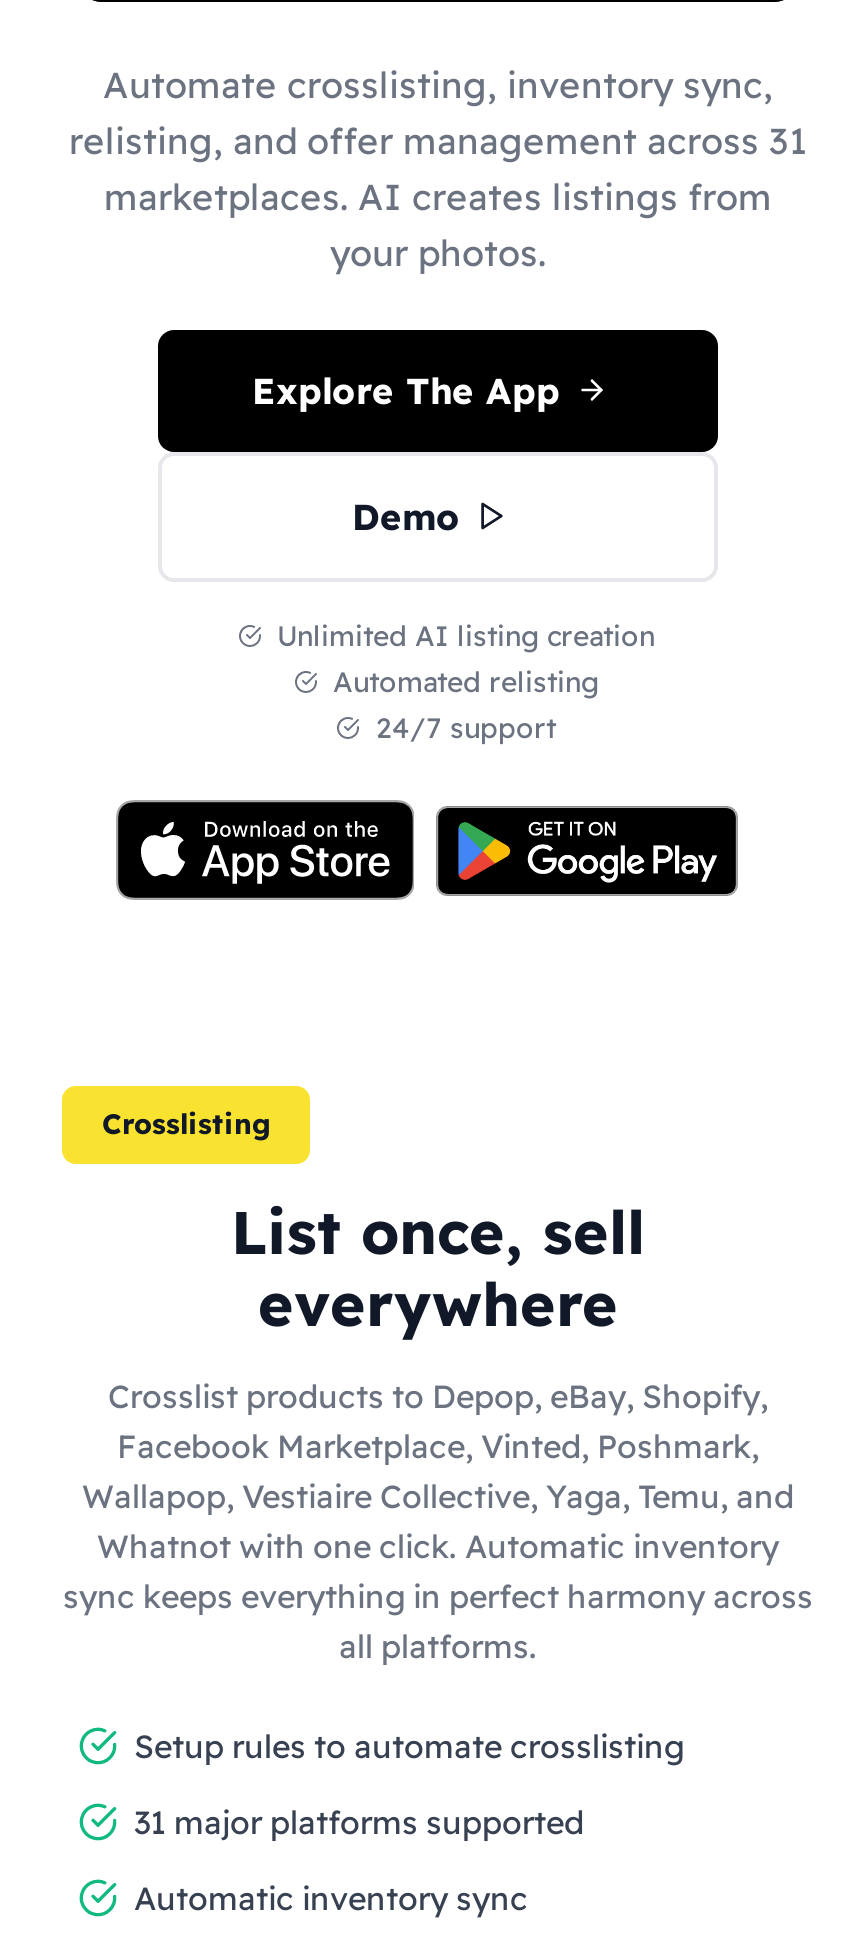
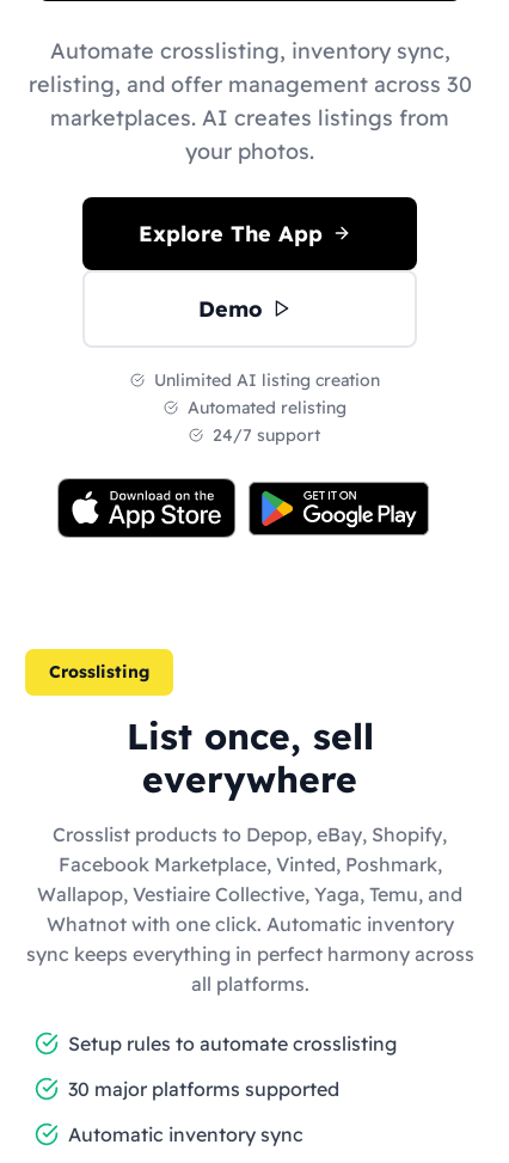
- relisting, and offer management across 31
+ relisting, and offer management across 30

- 31 major platforms supported
+ 30 major platforms supported
